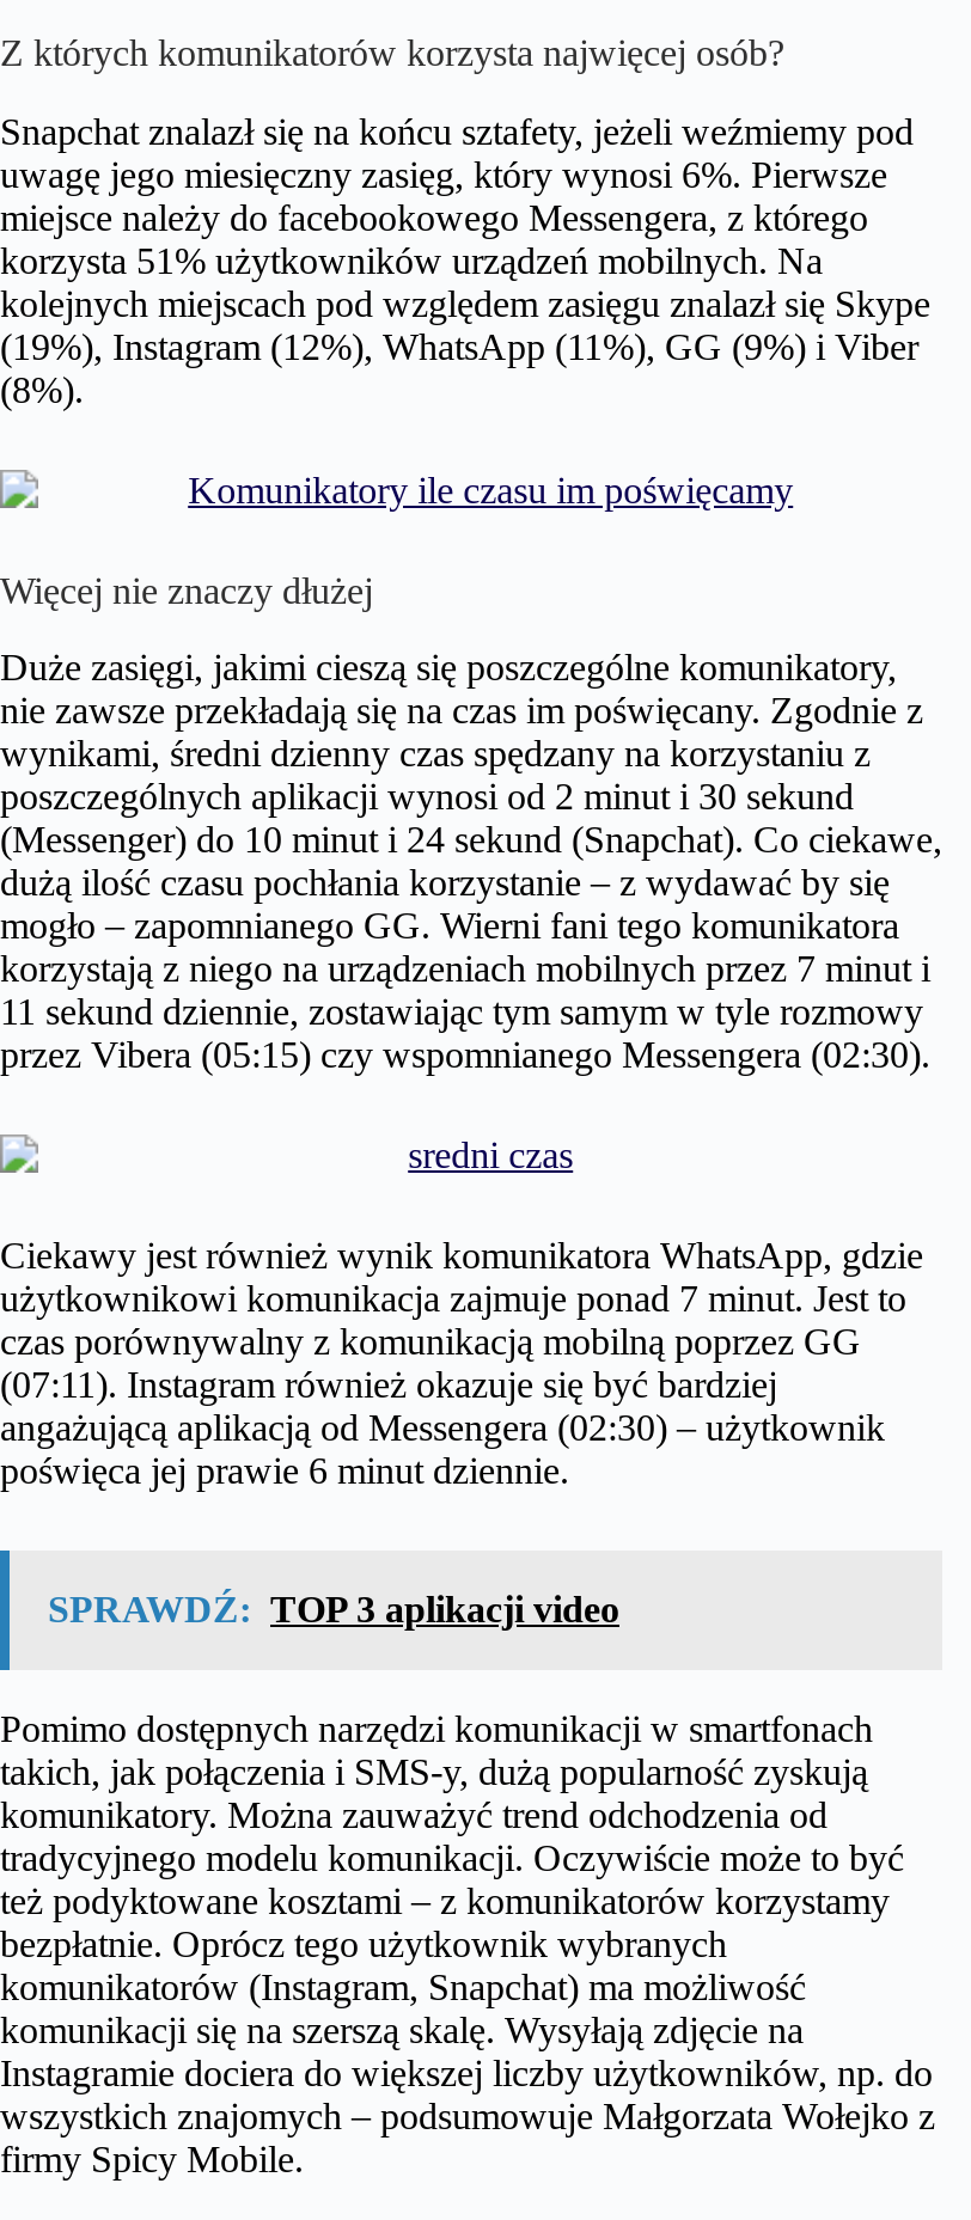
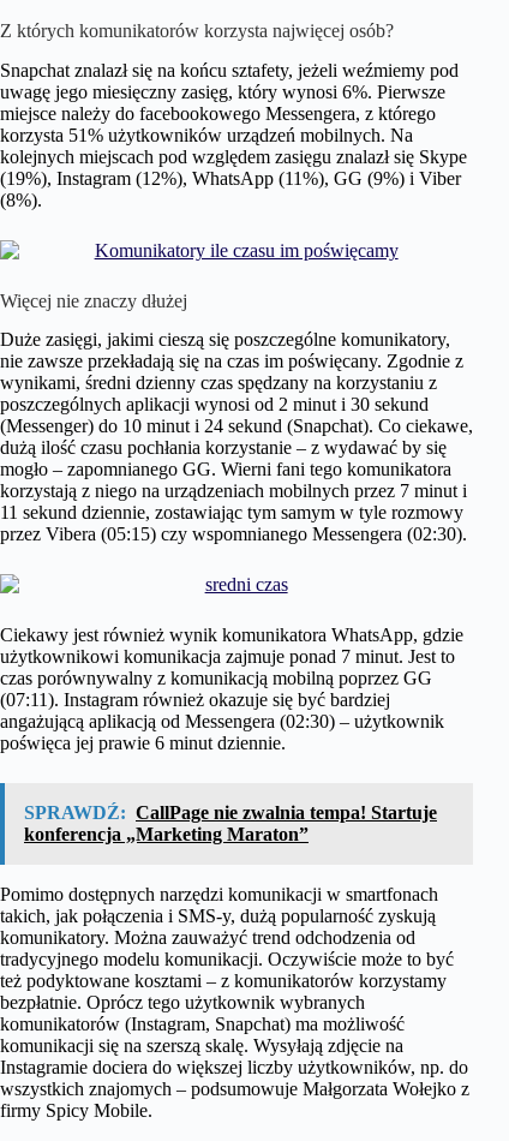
- SPRAWDŹ: TOP 3 aplikacji video
+ SPRAWDŹ: CallPage nie zwalnia tempa! Startuje
+ konferencja „Marketing Maraton”
